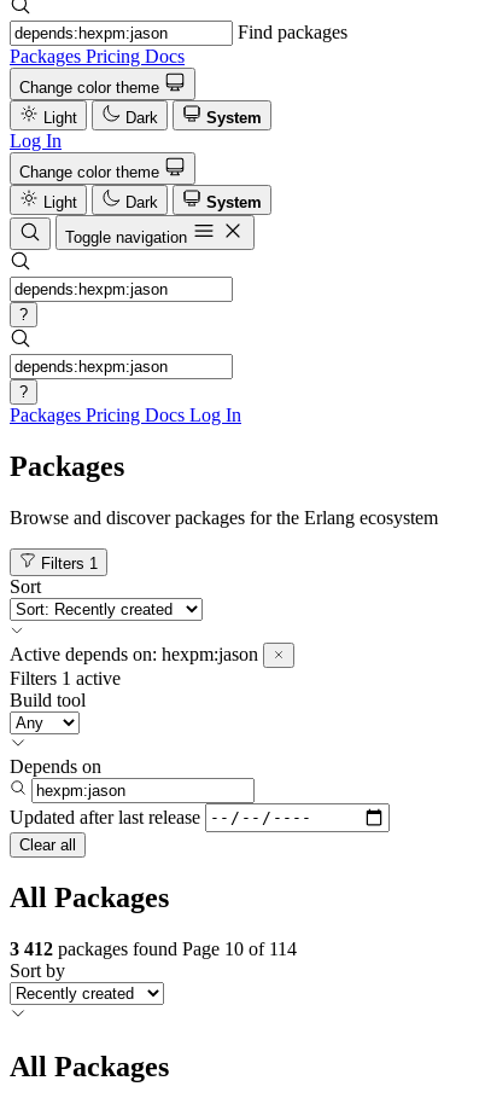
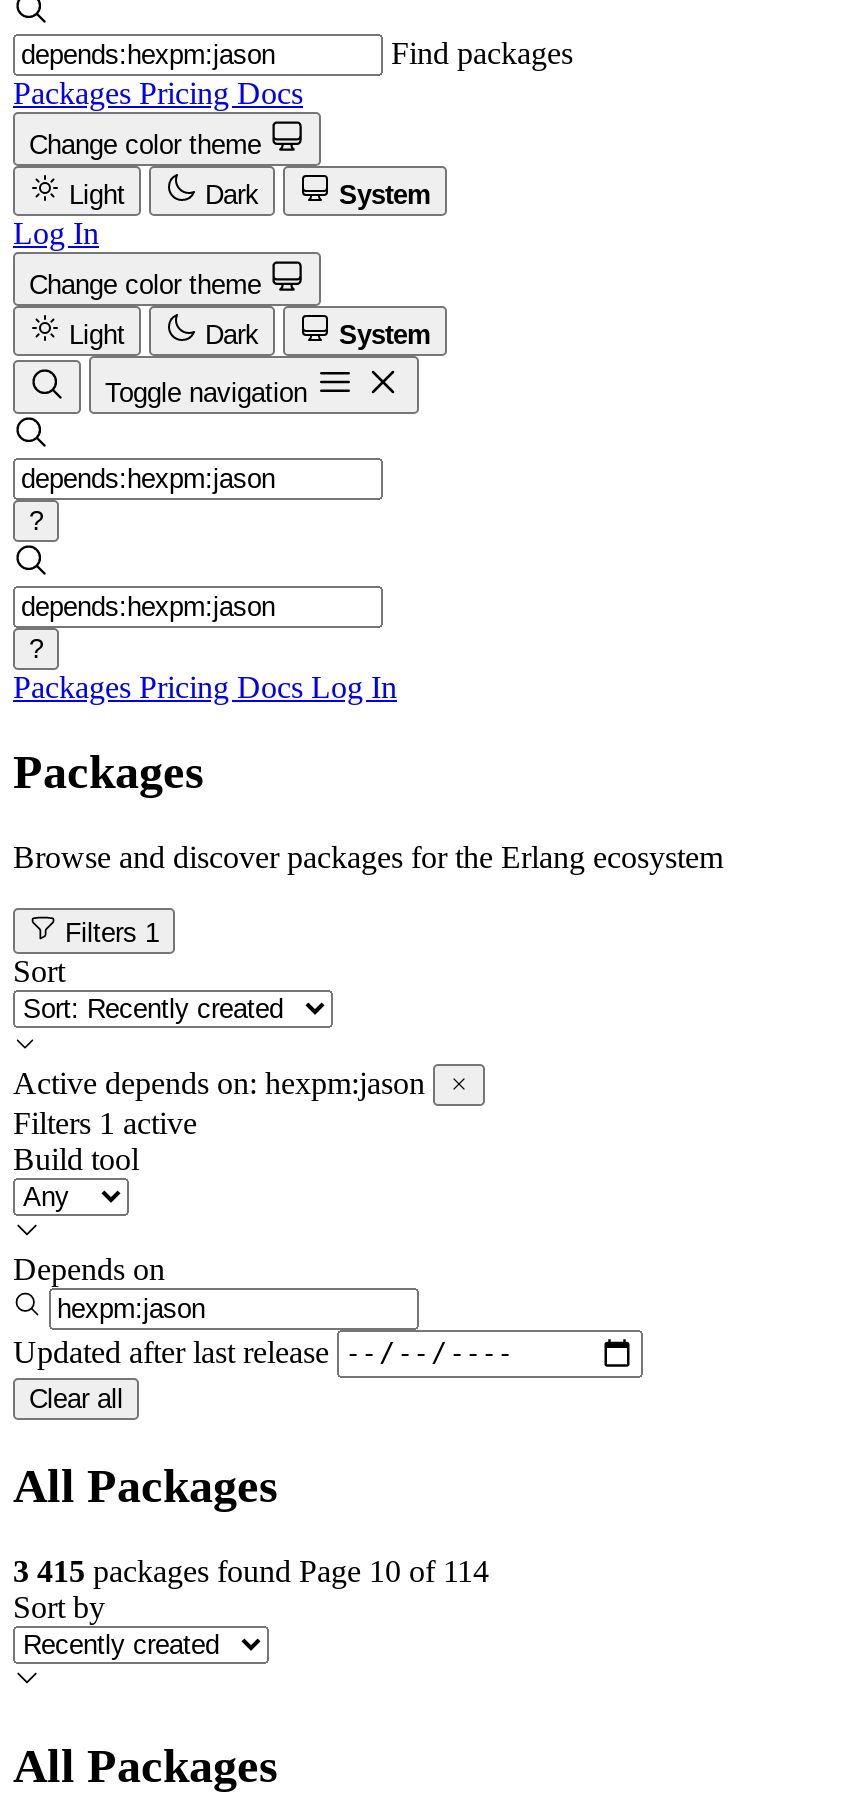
- 3 412 packages found Page 10 of 114
+ 3 415 packages found Page 10 of 114
